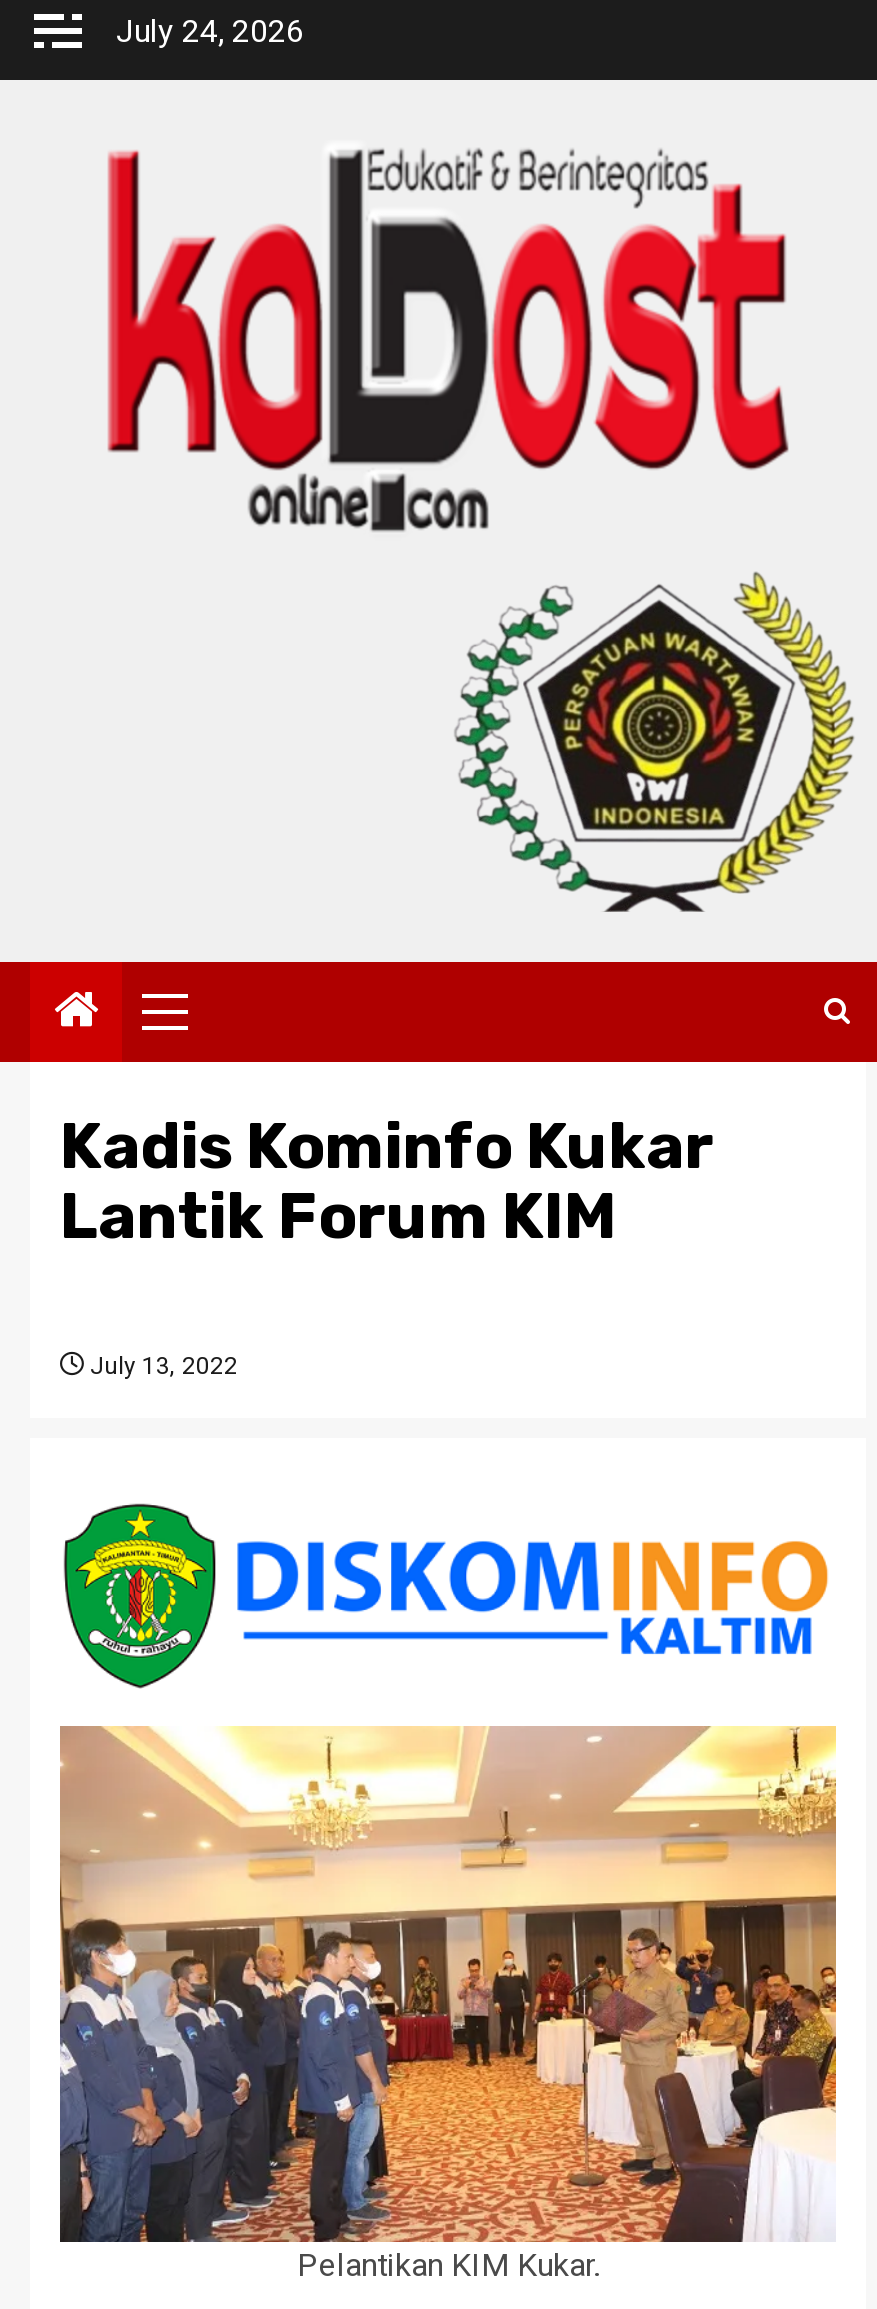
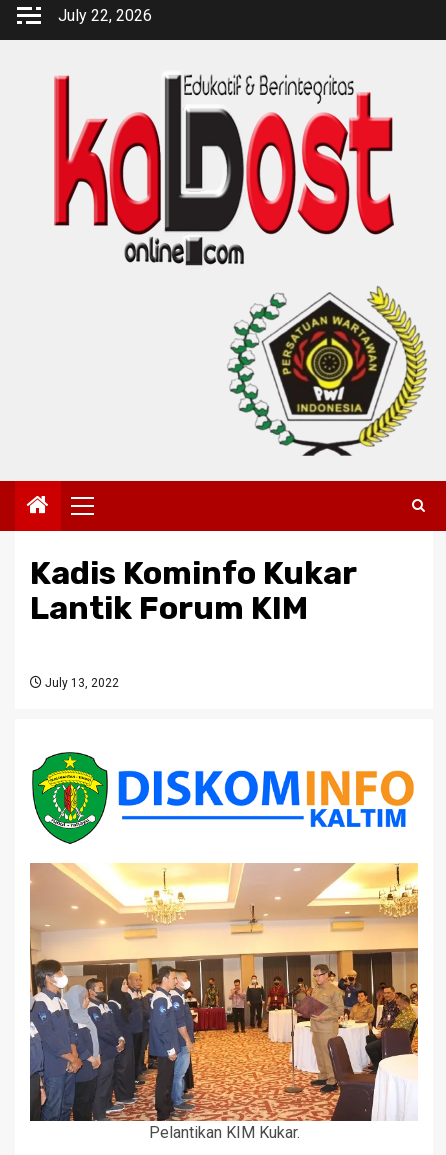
- July 24, 2026
+ July 22, 2026
